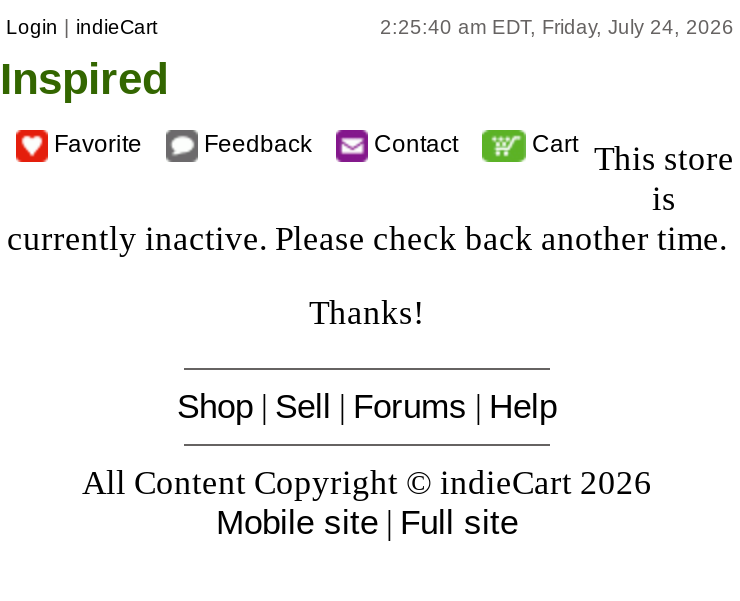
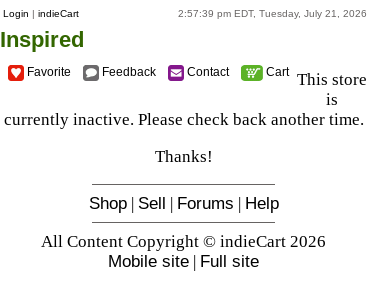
- 2:25:40 am EDT, Friday, July 24, 2026
+ 2:57:39 pm EDT, Tuesday, July 21, 2026
